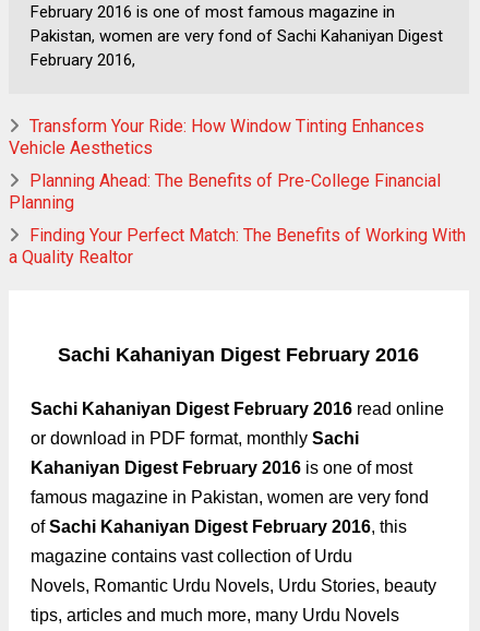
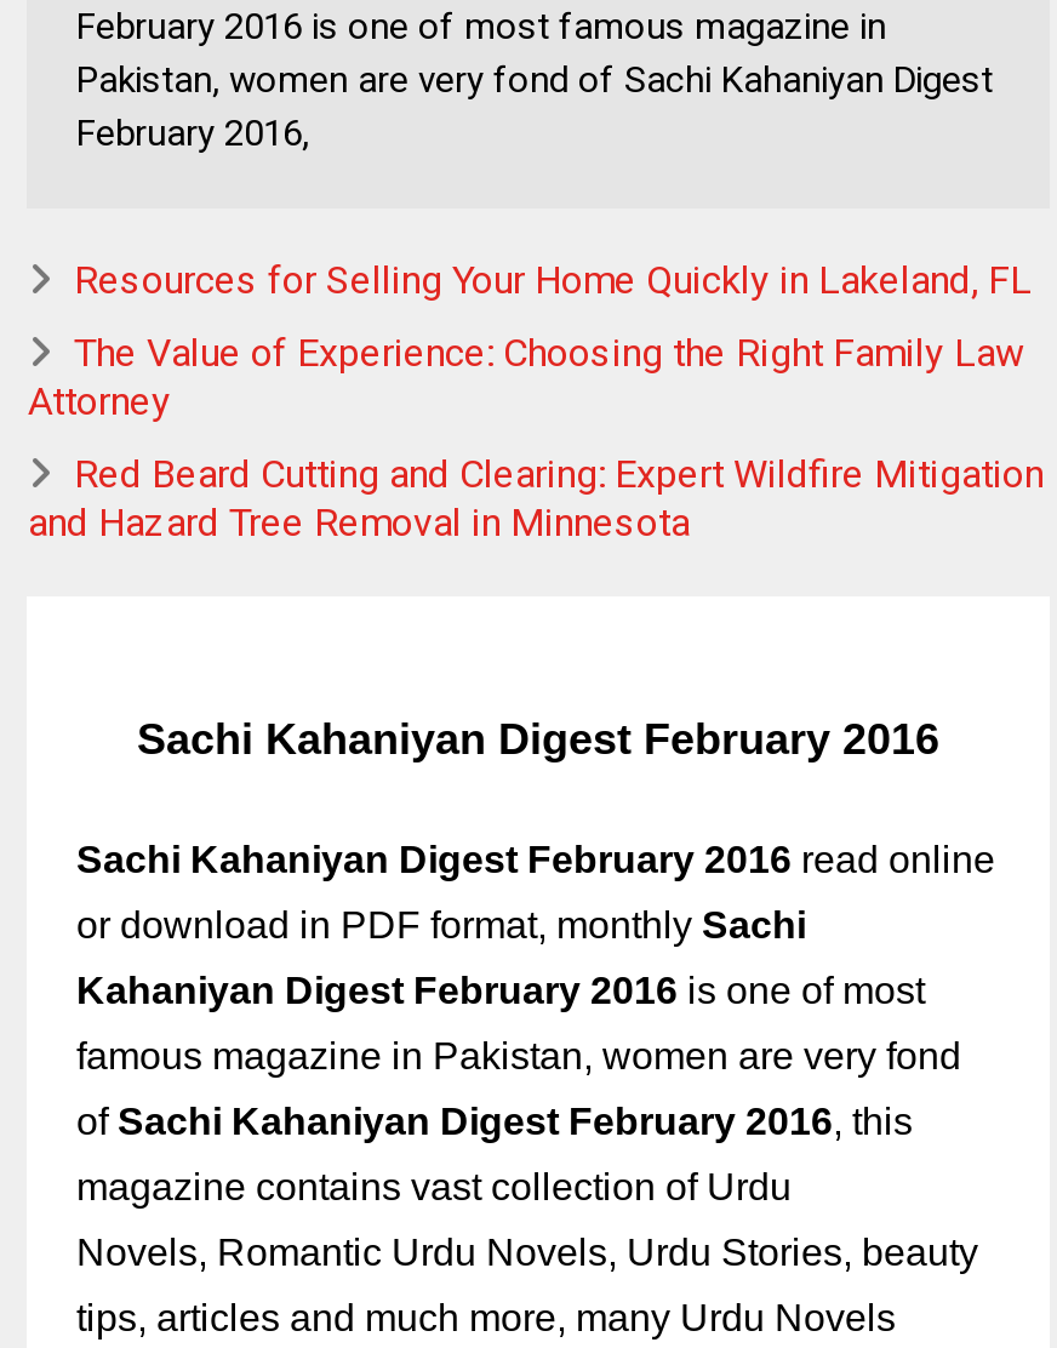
- Transform Your Ride: How Window Tinting Enhances
- Vehicle Aesthetics
+ Resources for Selling Your Home Quickly in Lakeland, FL

- Planning Ahead: The Benefits of Pre-College Financial
- Planning
+ The Value of Experience: Choosing the Right Family Law
+ Attorney

- Finding Your Perfect Match: The Benefits of Working With
- a Quality Realtor
+ Red Beard Cutting and Clearing: Expert Wildfire Mitigation
+ and Hazard Tree Removal in Minnesota
